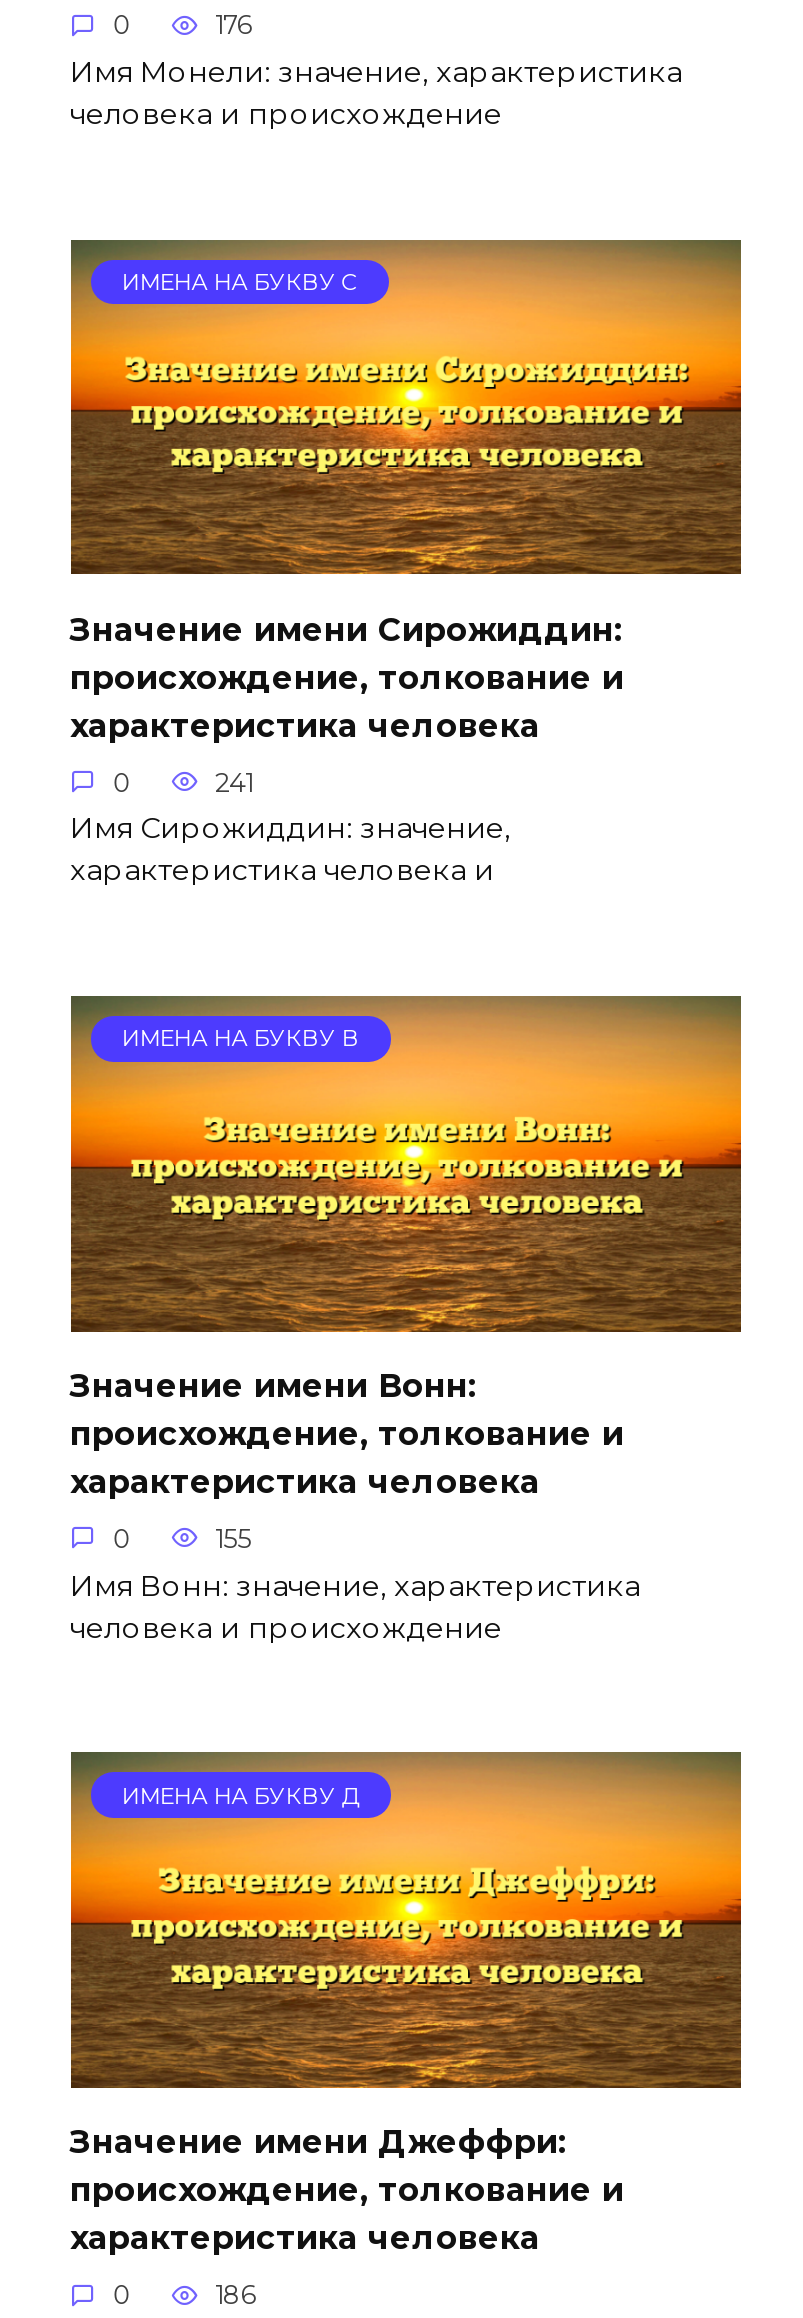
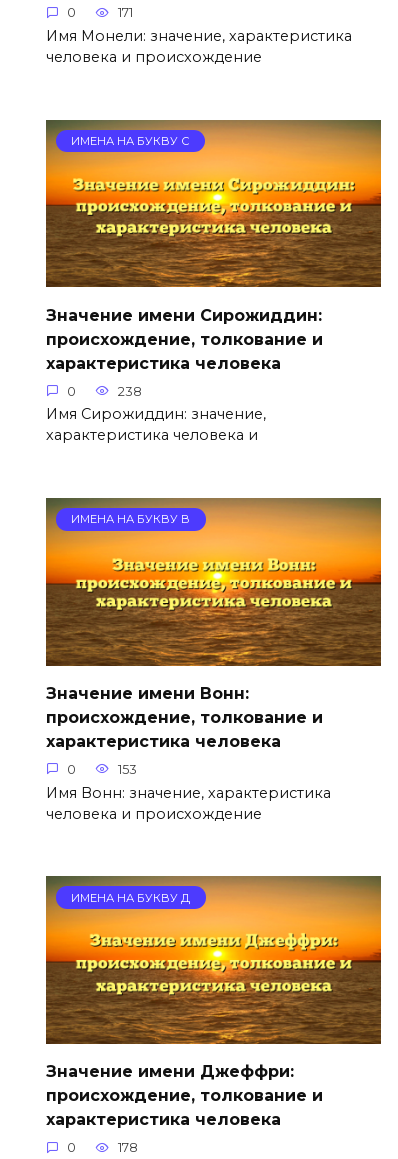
- 176
+ 171

- 241
+ 238

- 155
+ 153

- 186
+ 178
